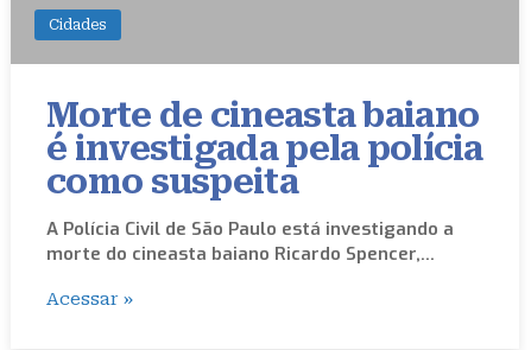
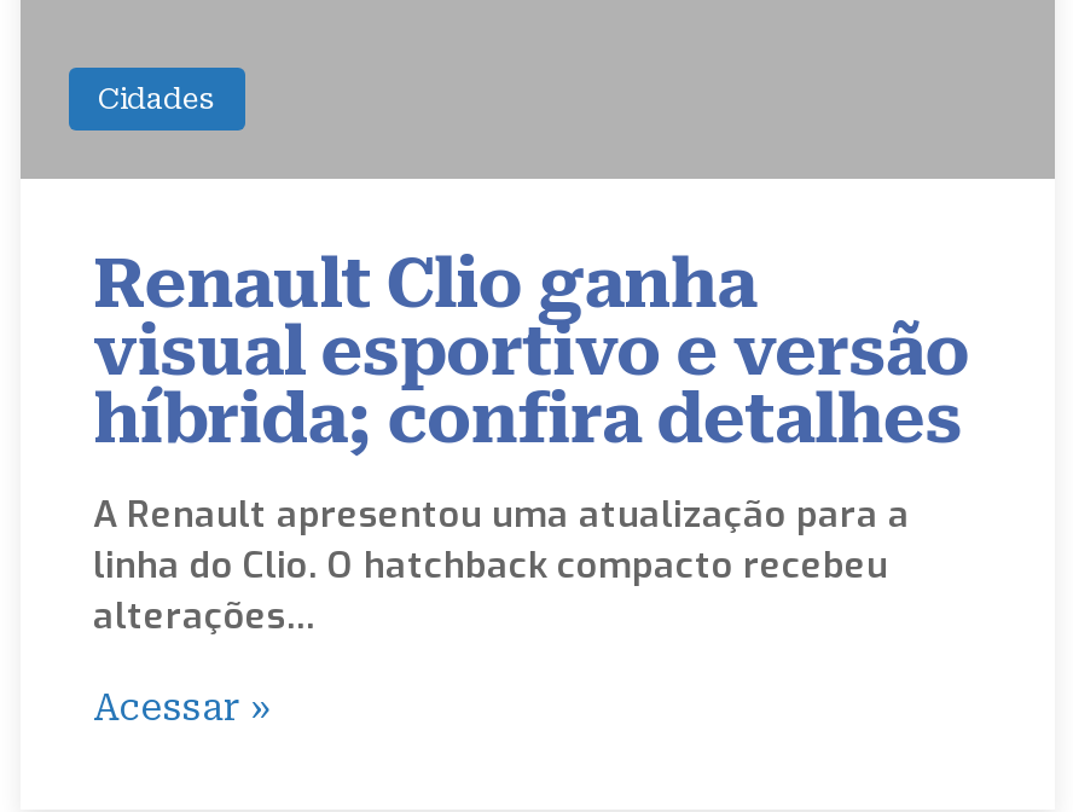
- Morte de cineasta baiano
- é investigada pela polícia
- como suspeita
- A Polícia Civil de São Paulo está investigando a
- morte do cineasta baiano Ricardo Spencer,…
+ Renault Clio ganha
+ visual esportivo e versão
+ híbrida; confira detalhes
+ A Renault apresentou uma atualização para a
+ linha do Clio. O hatchback compacto recebeu
+ alterações…
